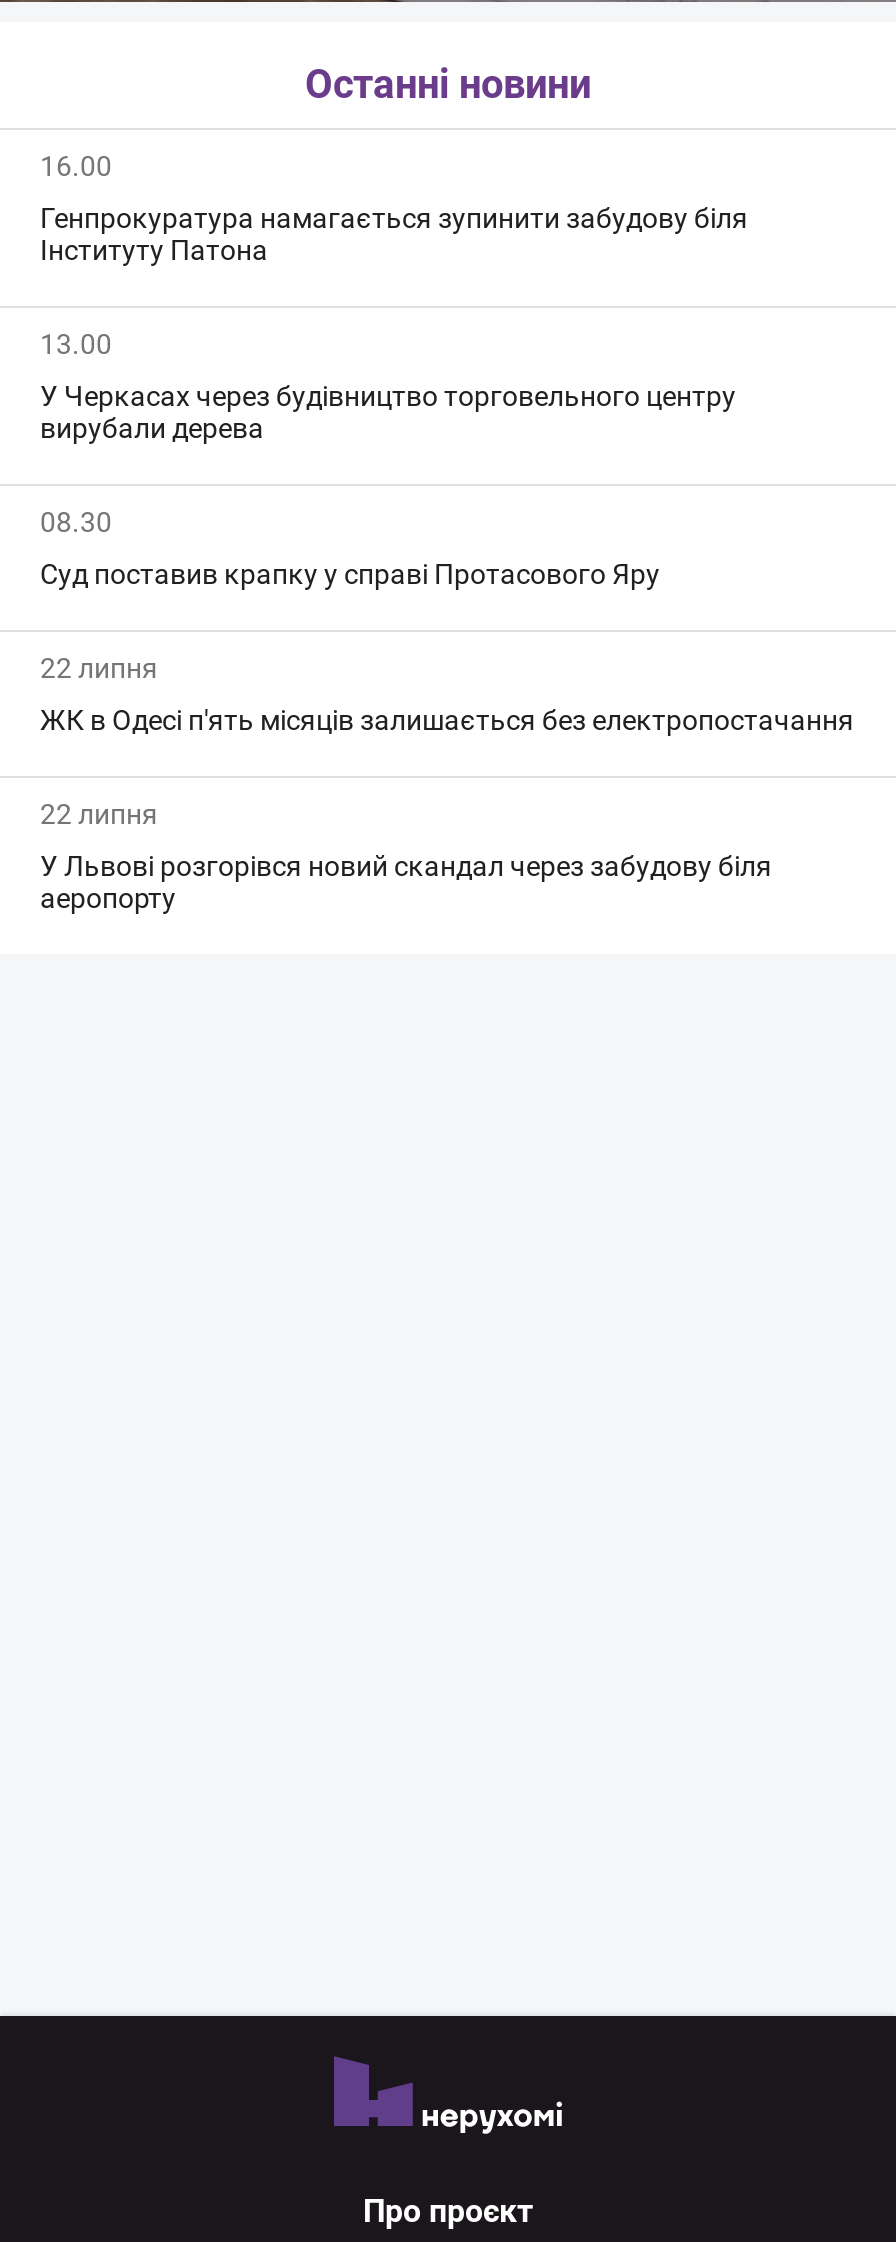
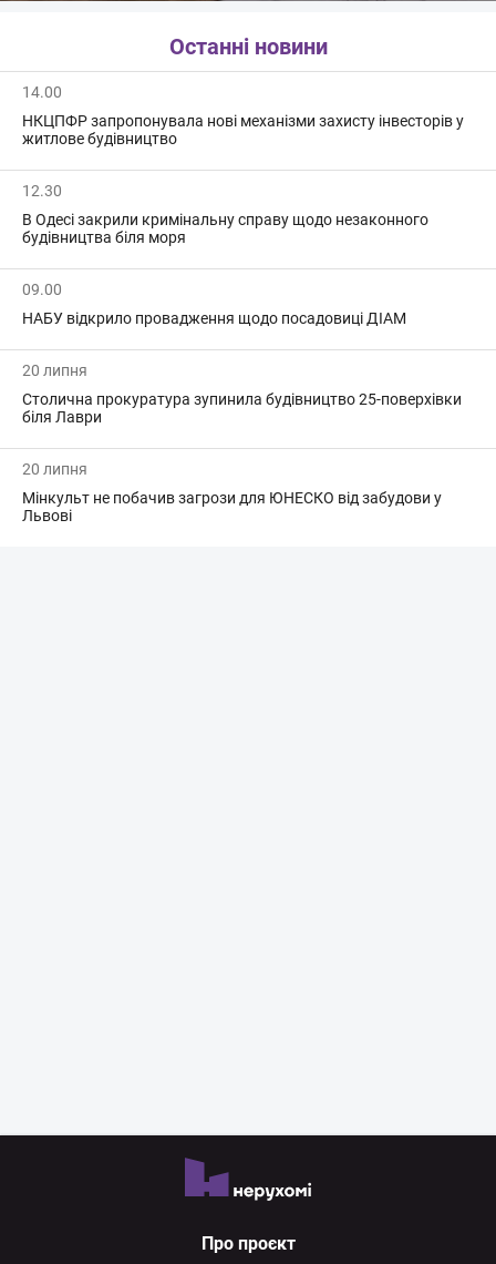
- 16.00
+ 14.00

- Генпрокуратура намагається зупинити забудову біля
- Інституту Патона
+ НКЦПФР запропонувала нові механізми захисту інвесторів у
+ житлове будівництво

- 13.00
+ 12.30

- У Черкасах через будівництво торговельного центру
- вирубали дерева
+ В Одесі закрили кримінальну справу щодо незаконного
+ будівництва біля моря

- 08.30
+ 09.00

- Суд поставив крапку у справі Протасового Яру
+ НАБУ відкрило провадження щодо посадовиці ДІАМ

- 22 липня
+ 20 липня

- ЖК в Одесі п'ять місяців залишається без електропостачання
+ Столична прокуратура зупинила будівництво 25-поверхівки
+ біля Лаври

- 22 липня
+ 20 липня

- У Львові розгорівся новий скандал через забудову біля
- аеропорту
+ Мінкульт не побачив загрози для ЮНЕСКО від забудови у
+ Львові
